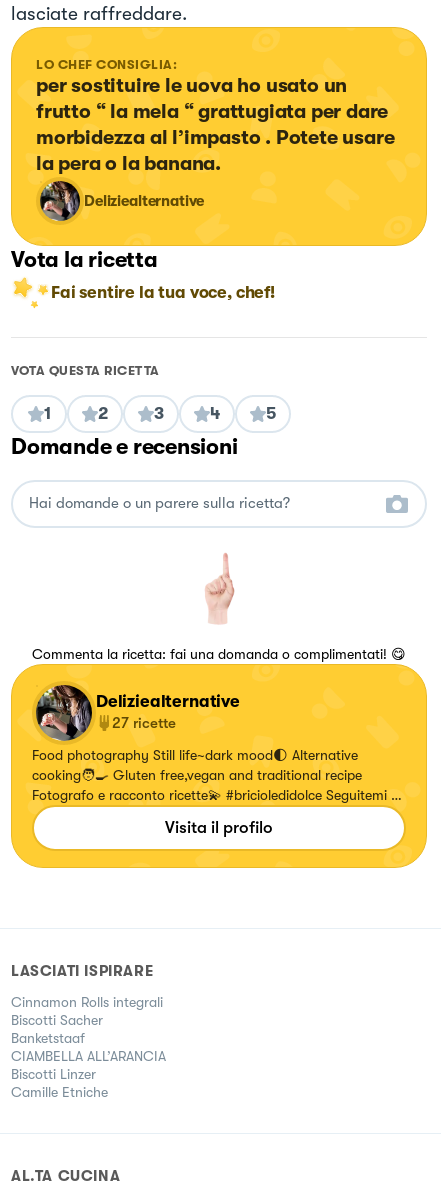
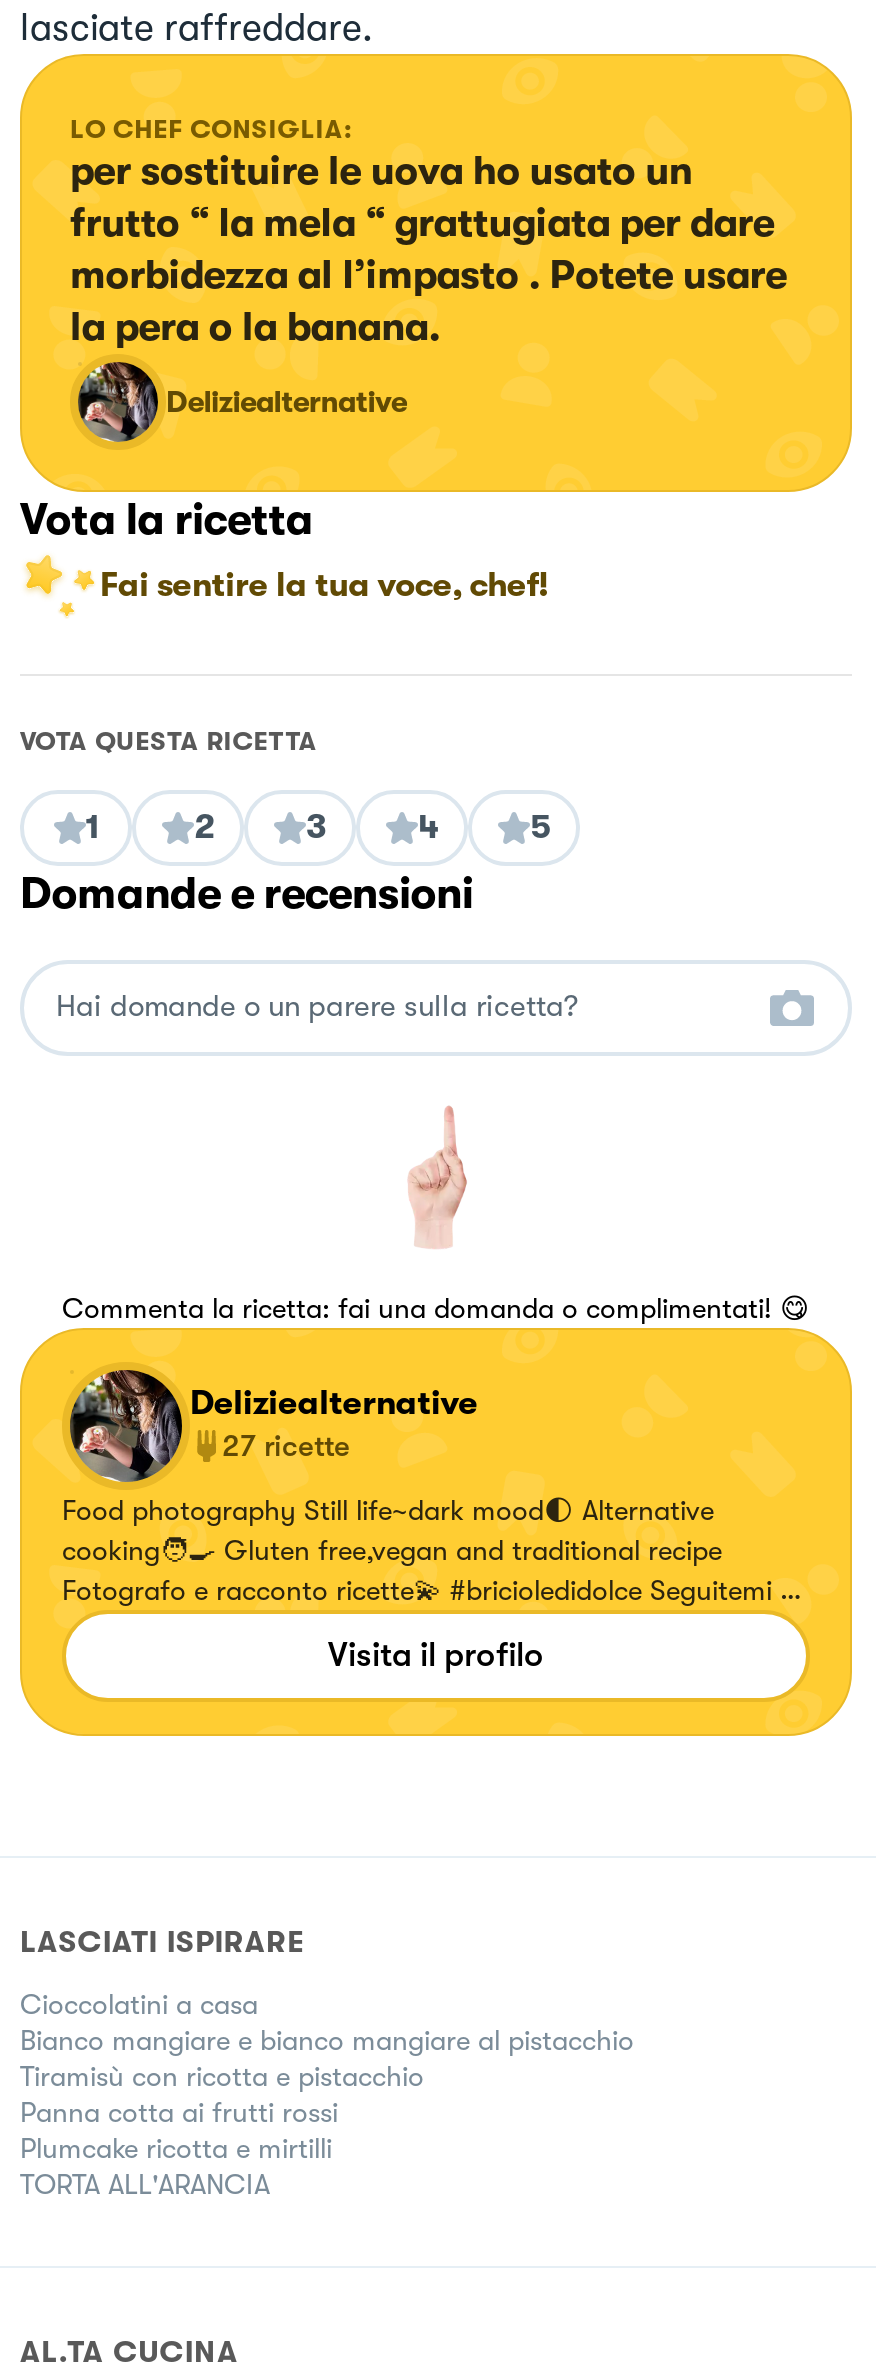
- Cinnamon Rolls integrali
- Biscotti Sacher
- Banketstaaf
- CIAMBELLA ALL’ARANCIA
- Biscotti Linzer
- Camille Etniche
+ Cioccolatini a casa
+ Bianco mangiare e bianco mangiare al pistacchio
+ Tiramisù con ricotta e pistacchio
+ Panna cotta ai frutti rossi
+ Plumcake ricotta e mirtilli
+ TORTA ALL'ARANCIA
